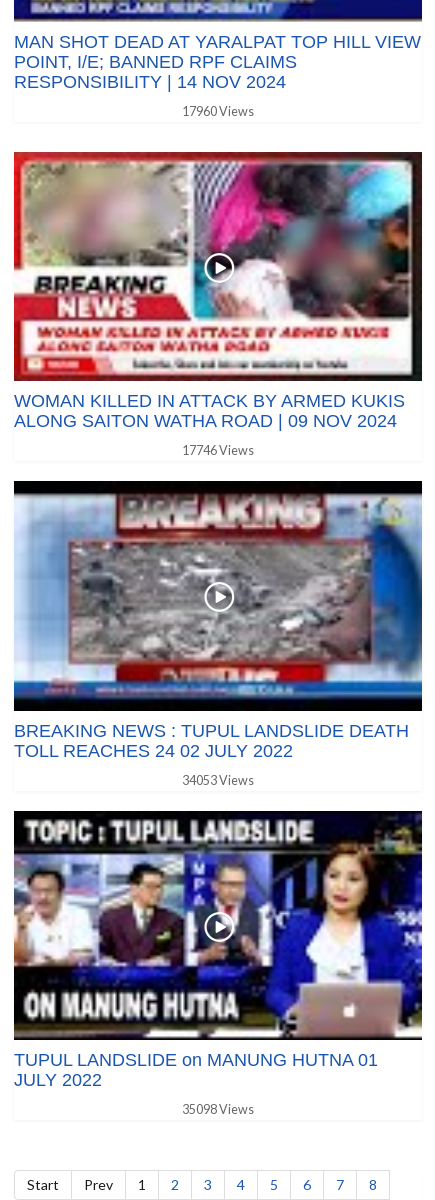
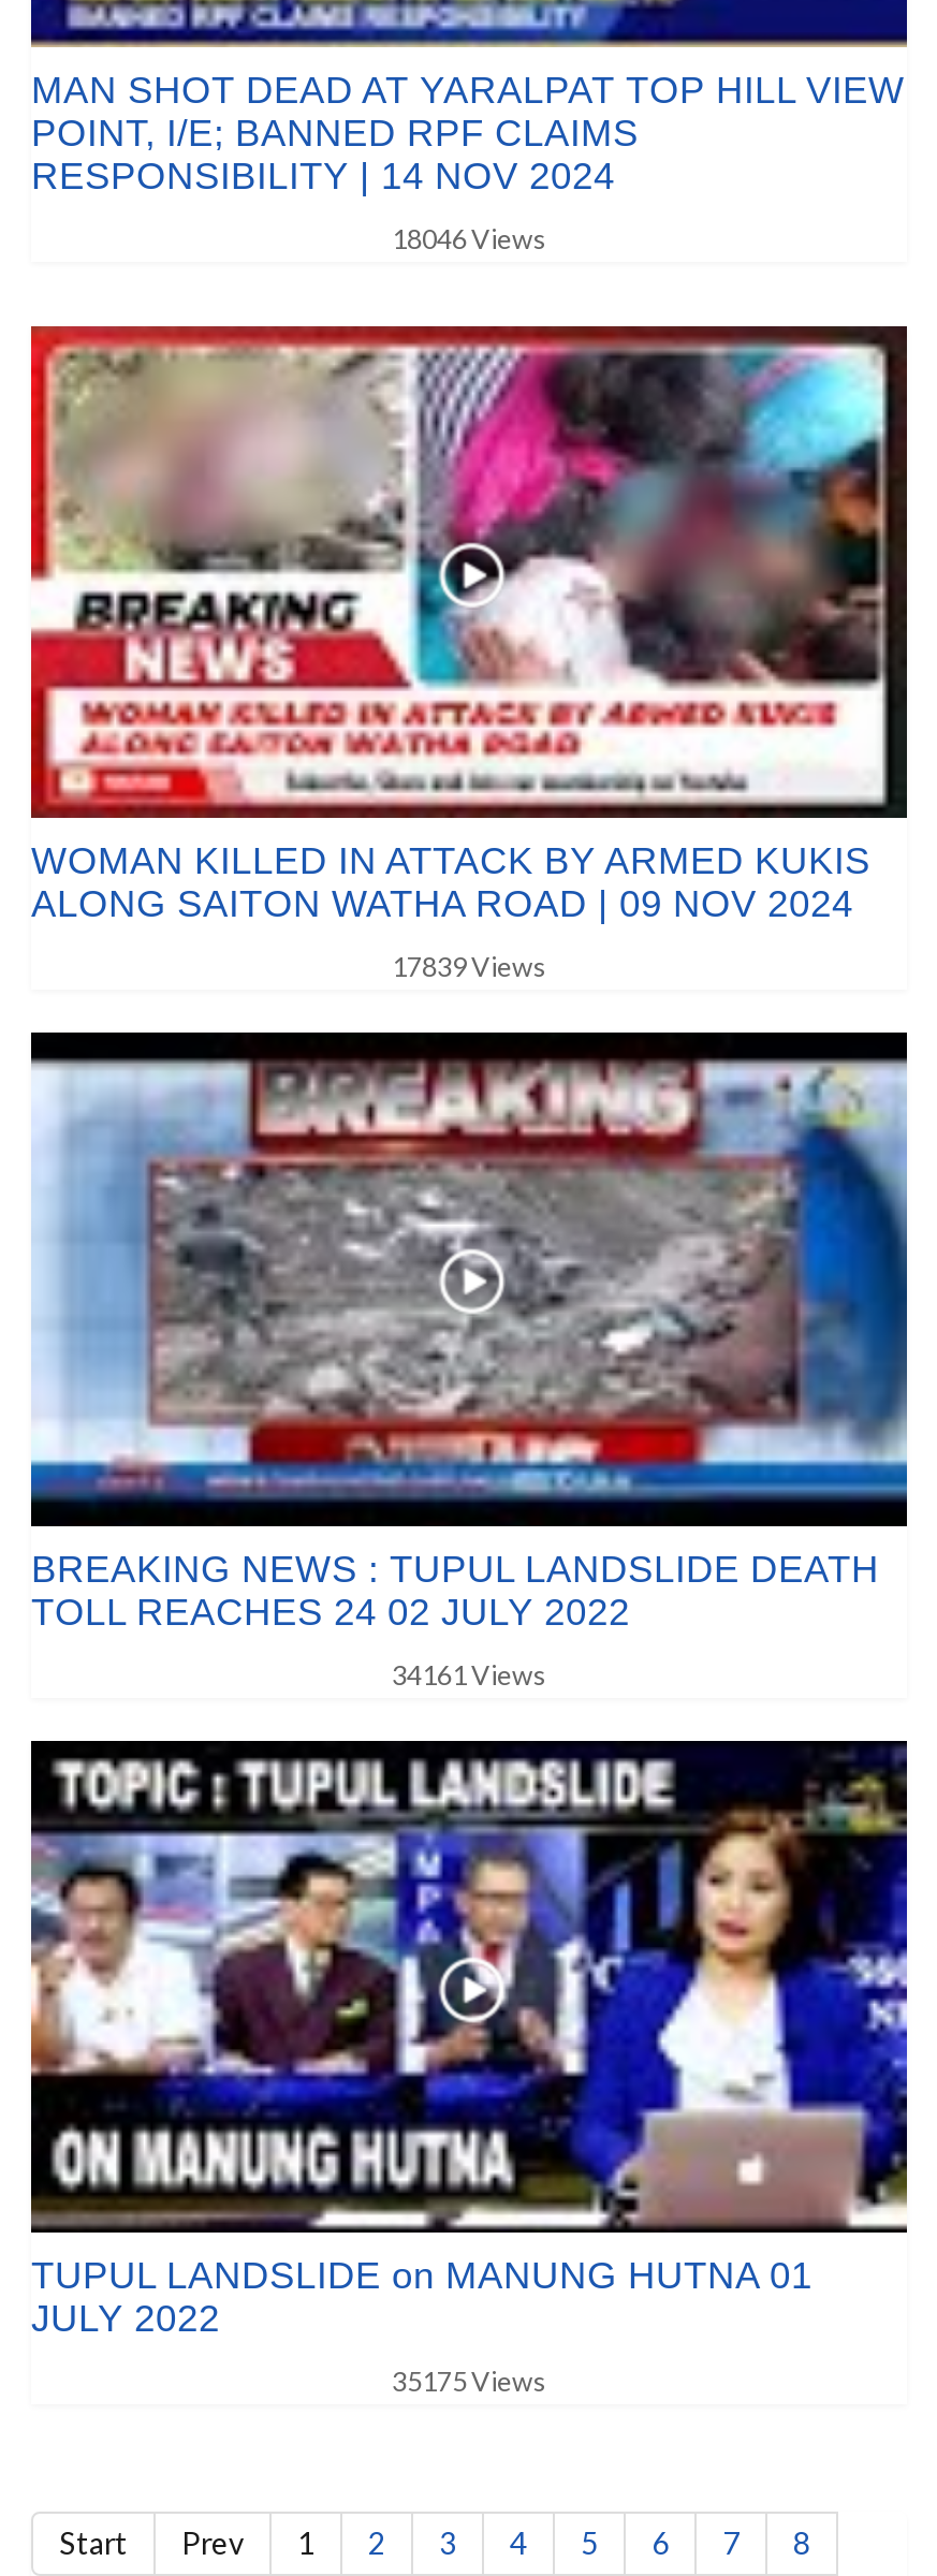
- 17960 Views
+ 18046 Views

- 17746 Views
+ 17839 Views

- 34053 Views
+ 34161 Views

- 35098 Views
+ 35175 Views
